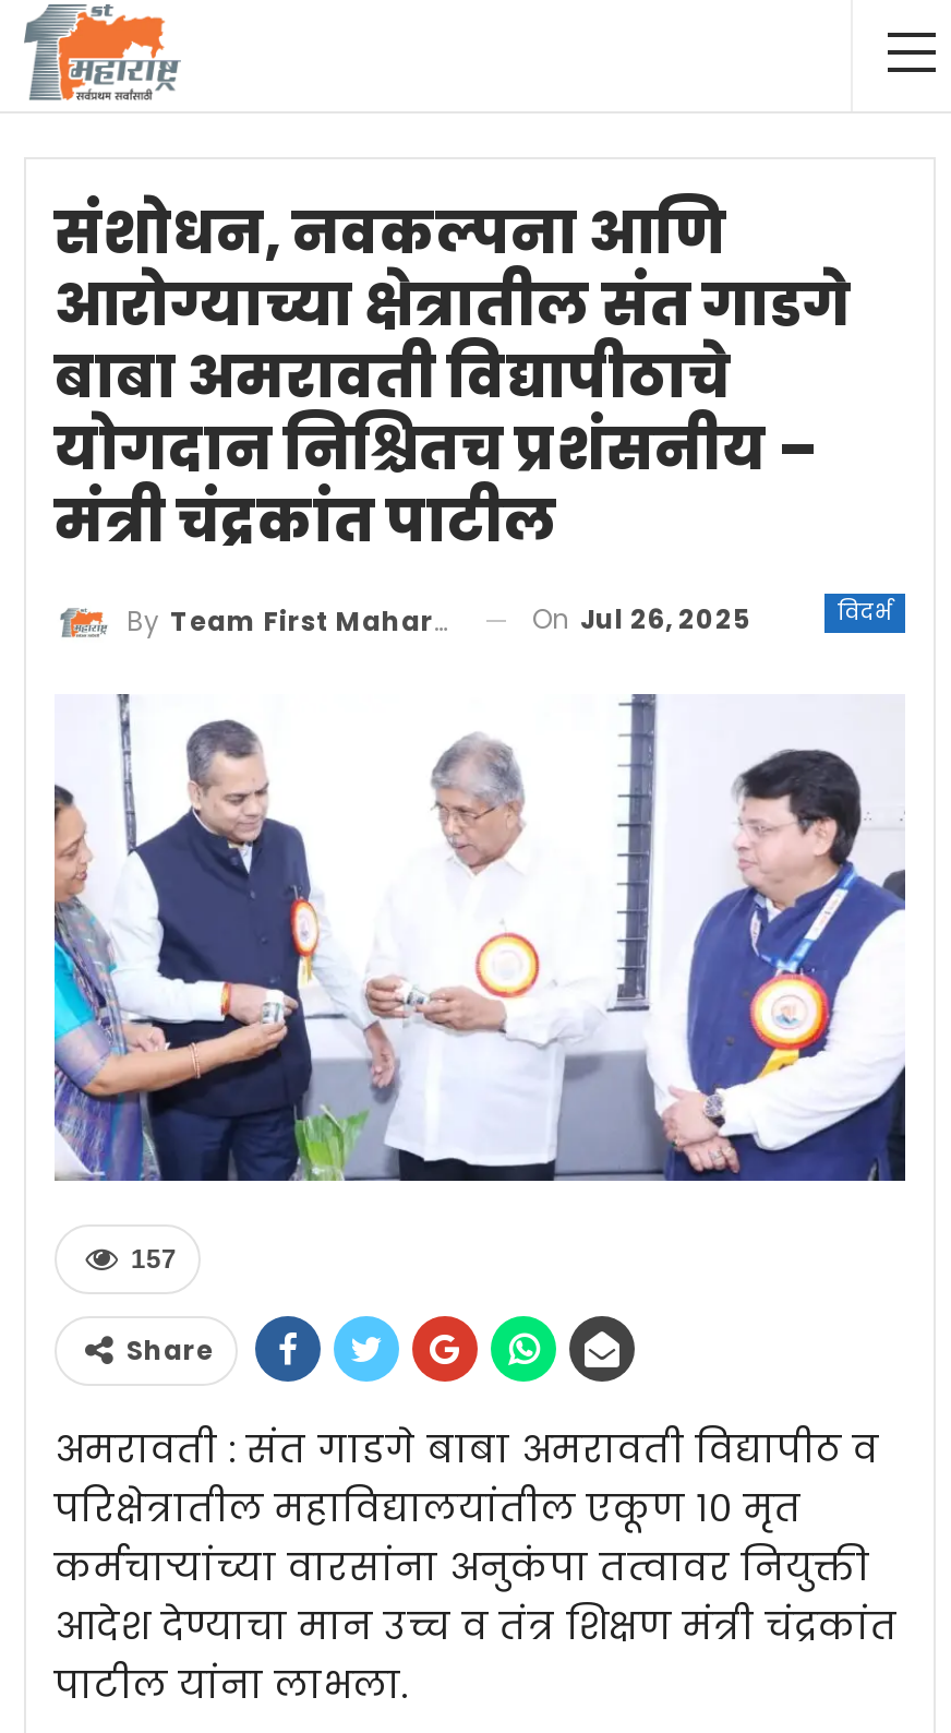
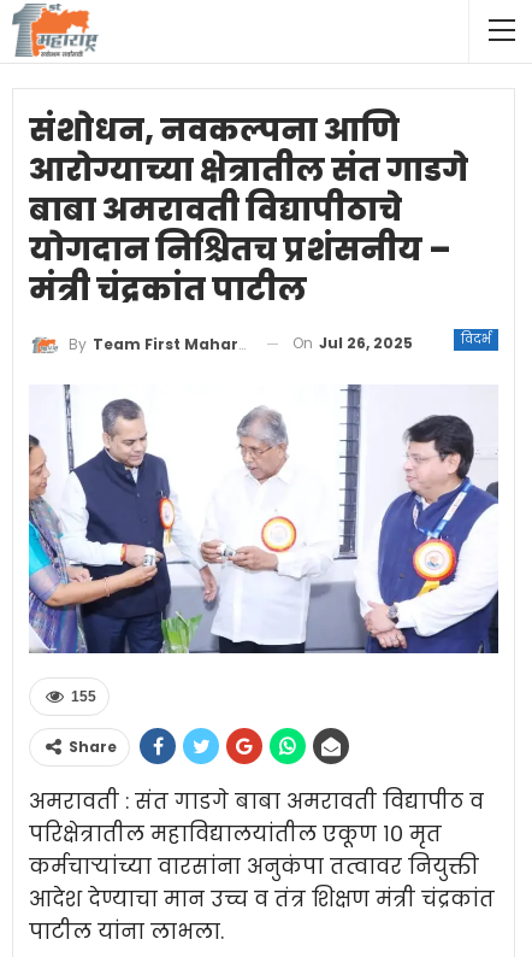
- 157
+ 155
